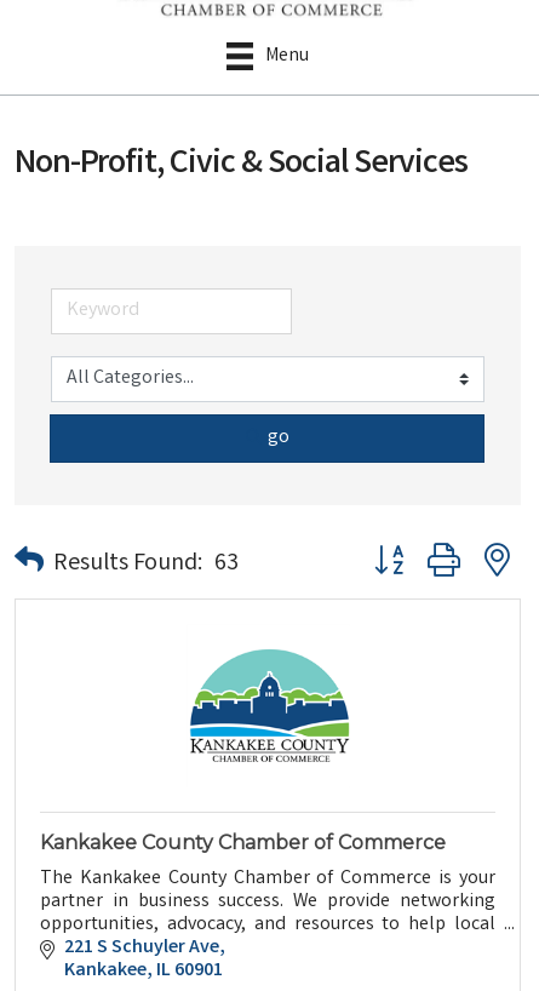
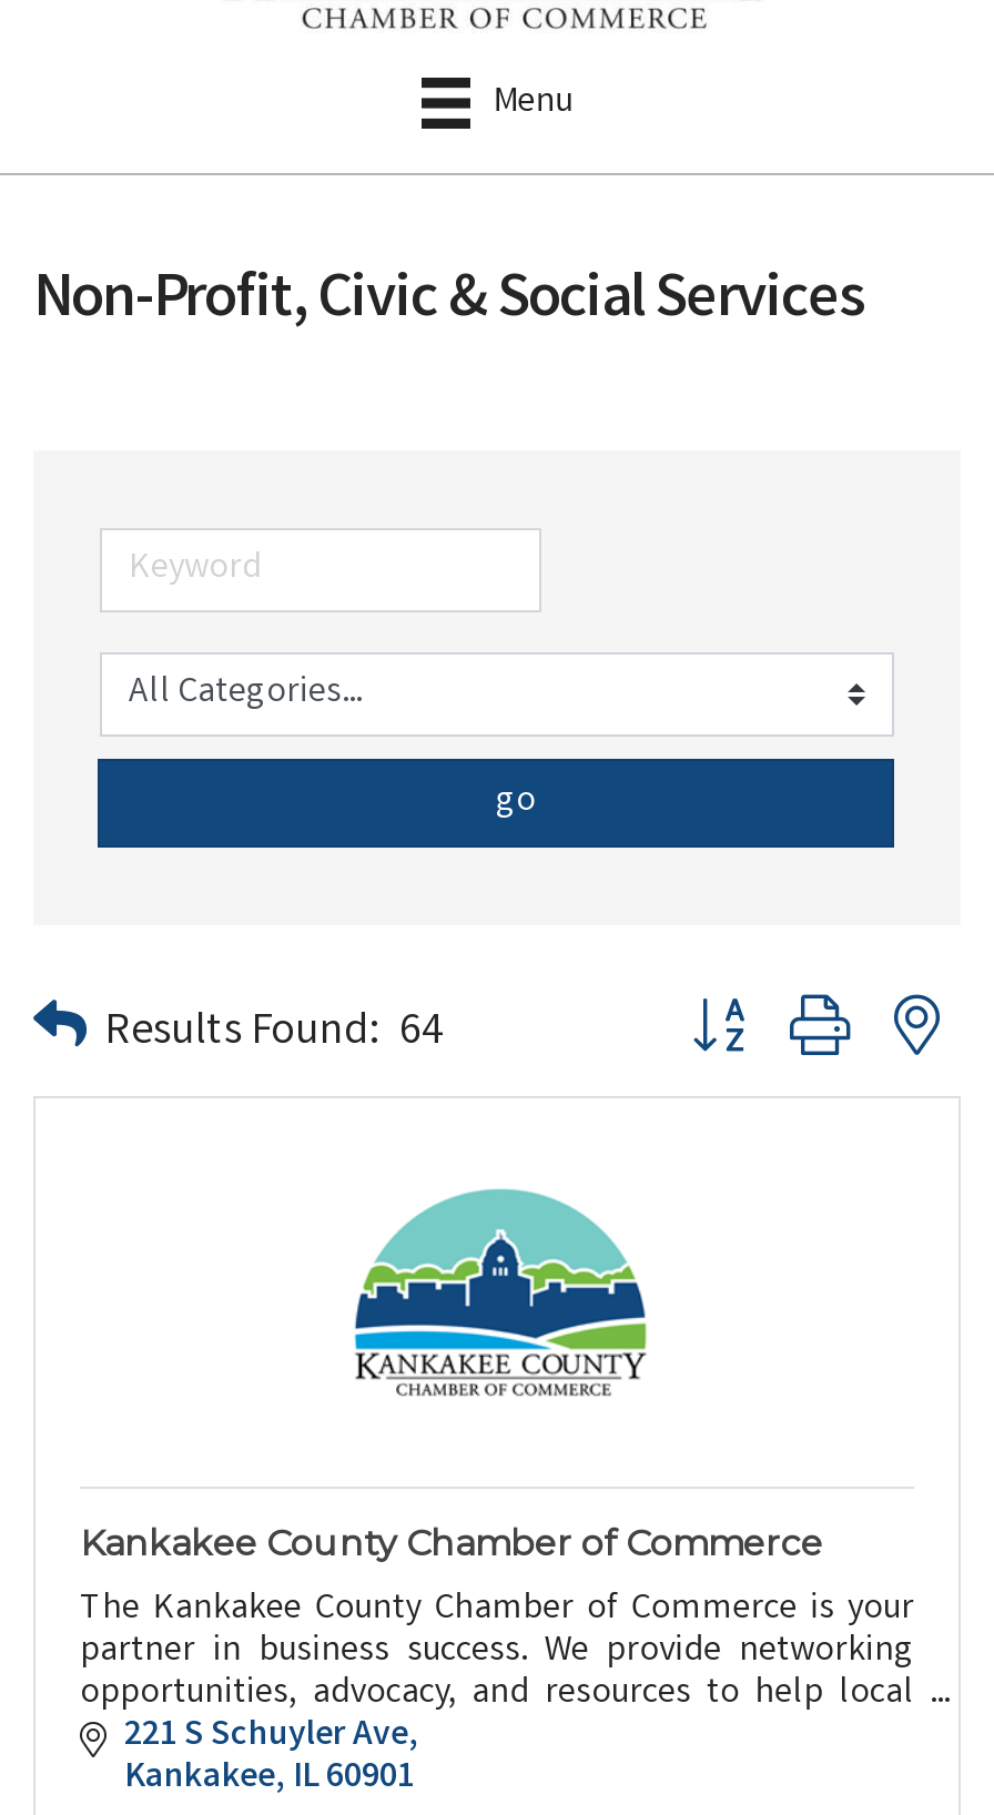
- Results Found: 63
+ Results Found: 64
